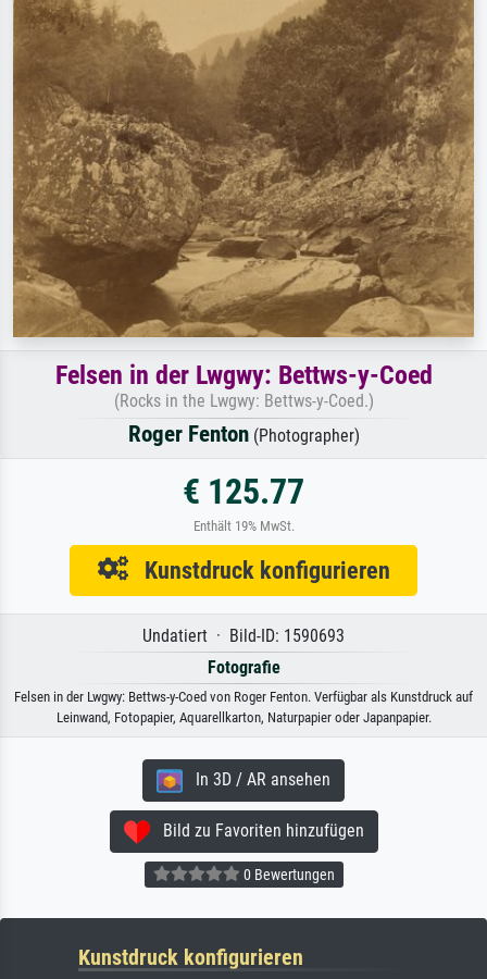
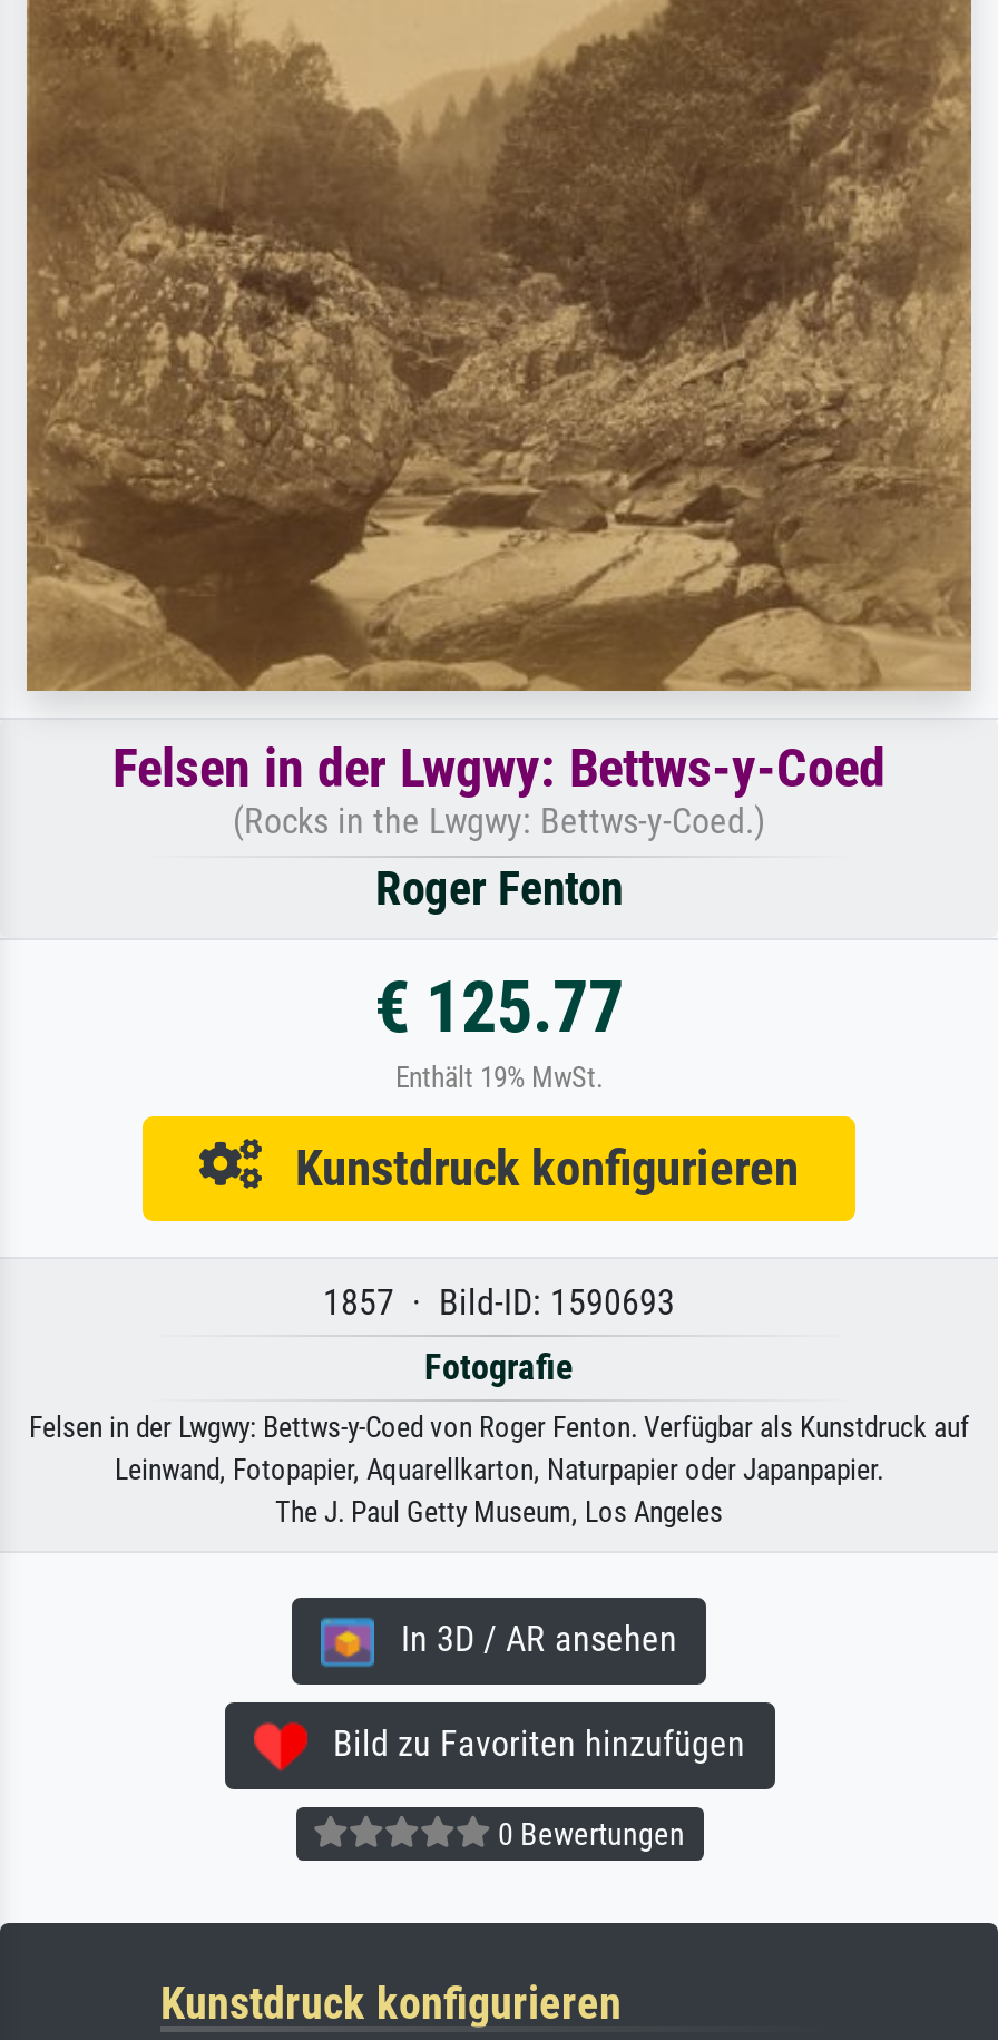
- Roger Fenton (Photographer)
+ Roger Fenton

- Undatiert · Bild-ID: 1590693
+ 1857 · Bild-ID: 1590693

+ The J. Paul Getty Museum, Los Angeles
